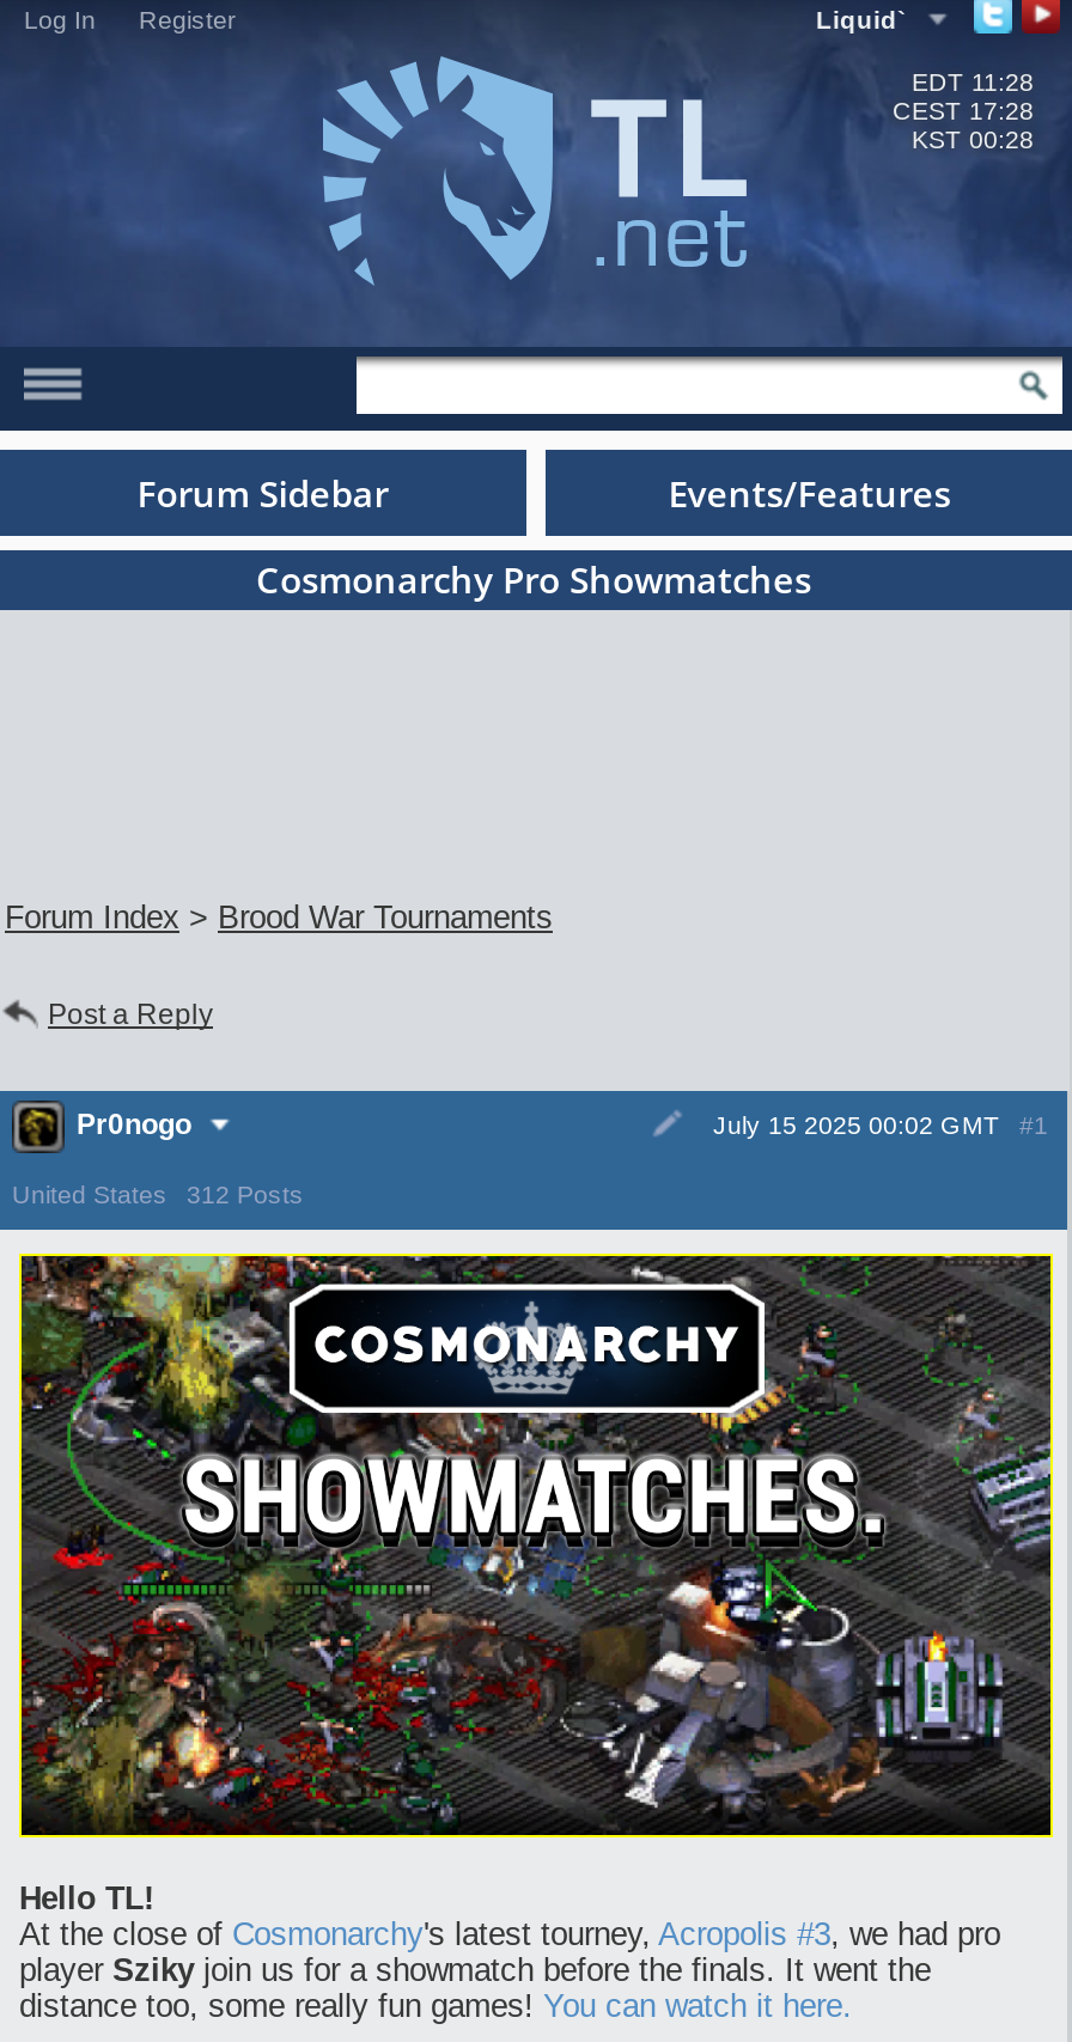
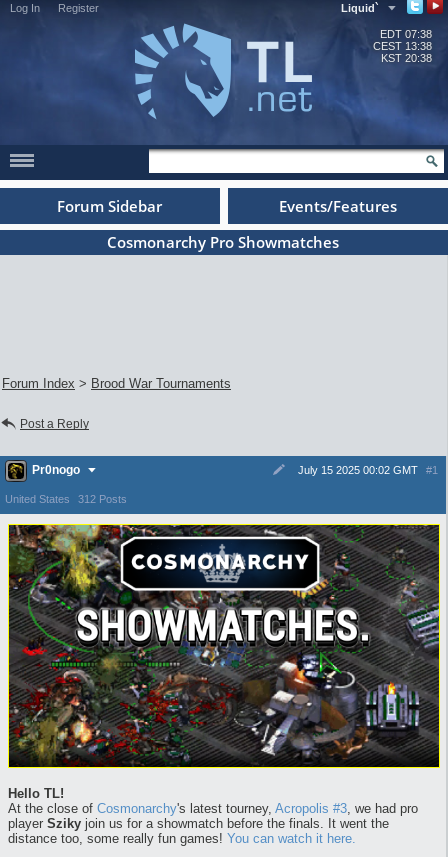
- EDT 11:28
+ EDT 07:38

- CEST 17:28
+ CEST 13:38

- KST 00:28
+ KST 20:38
